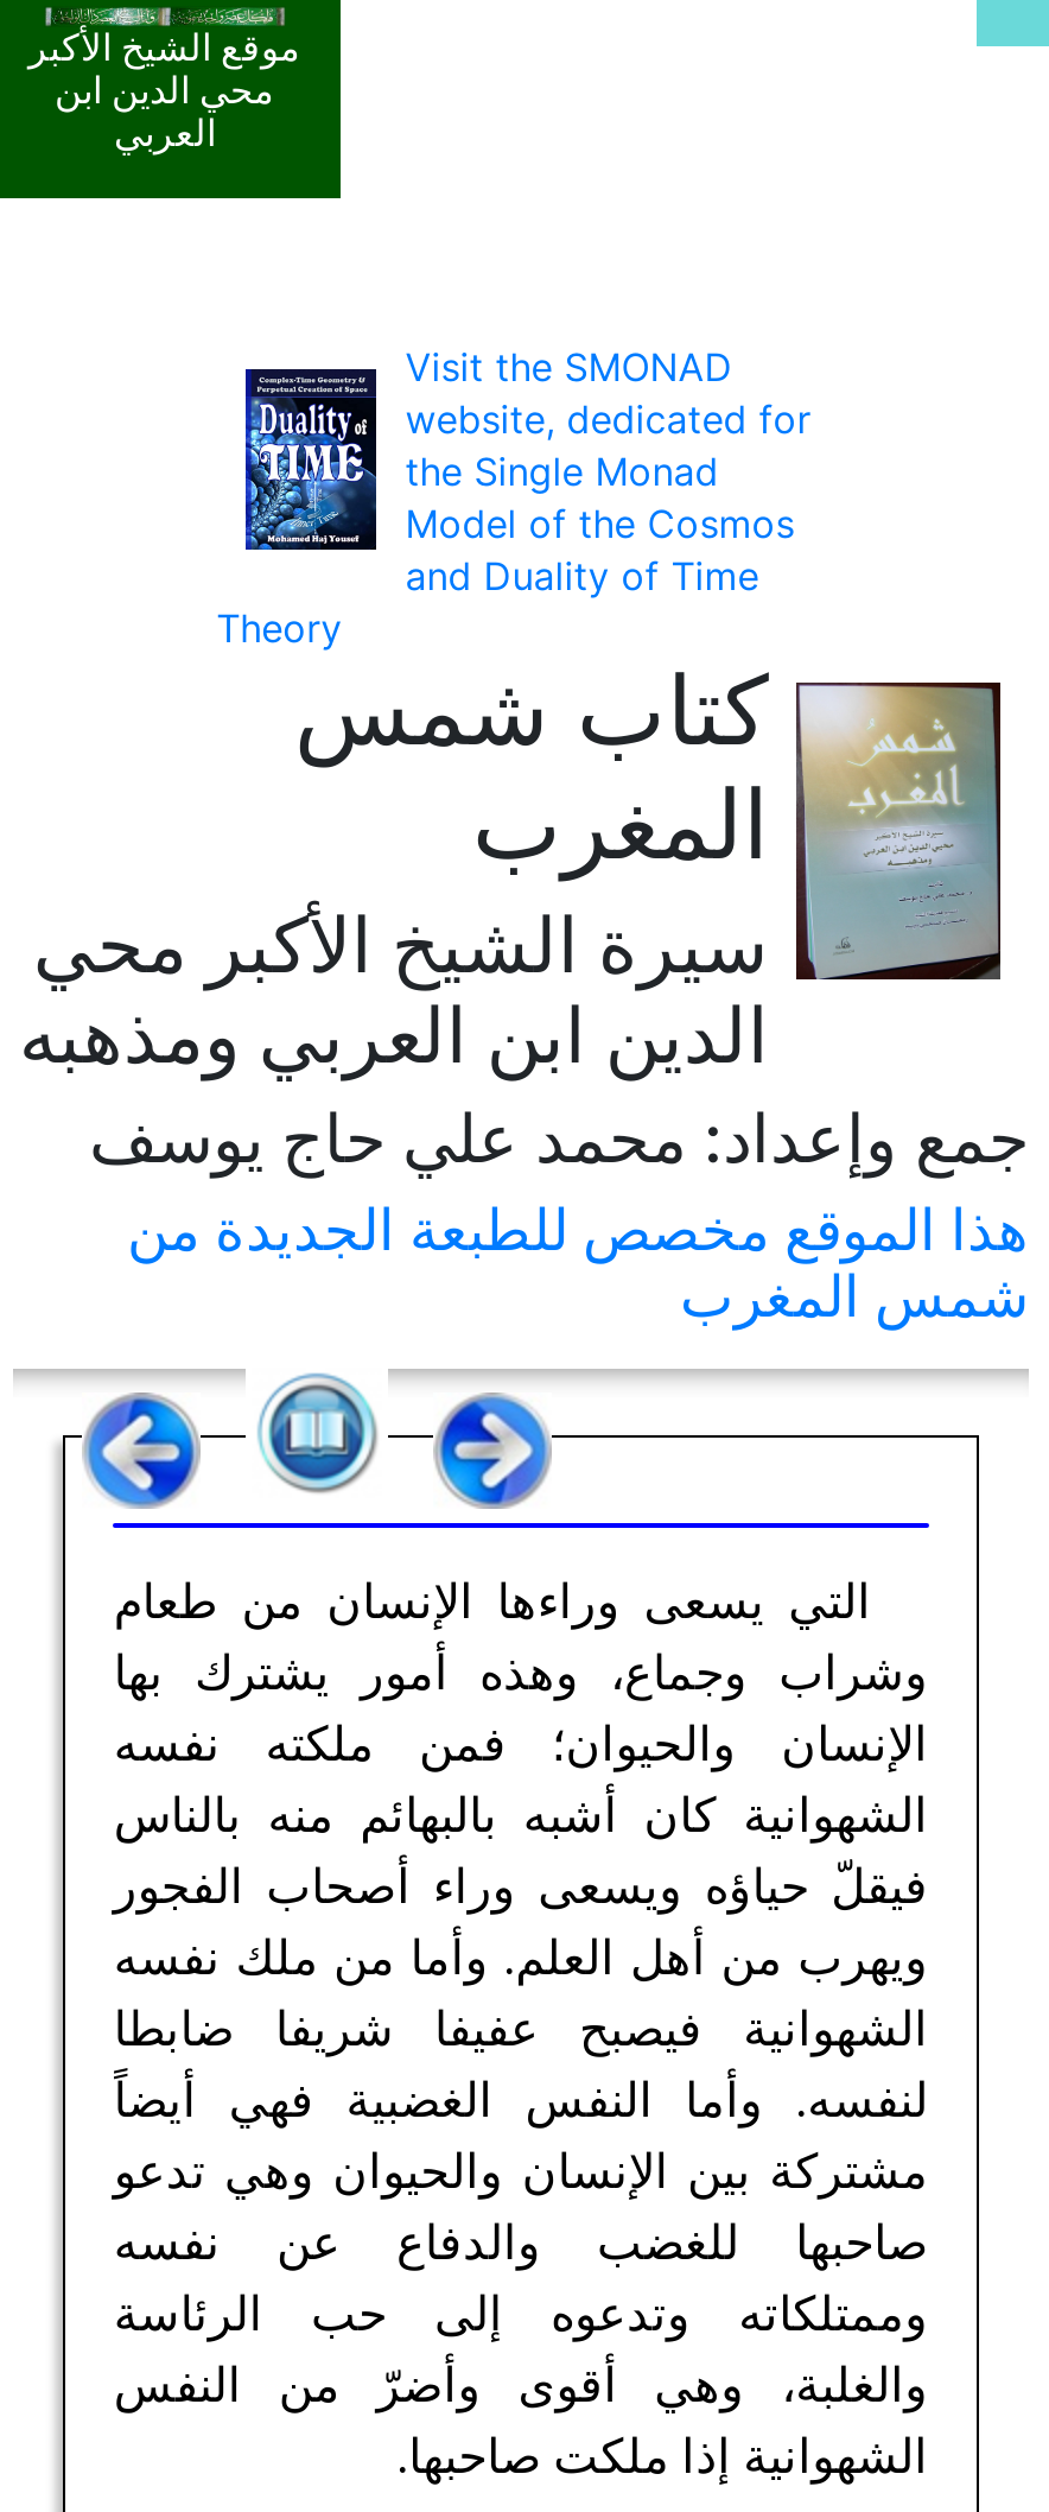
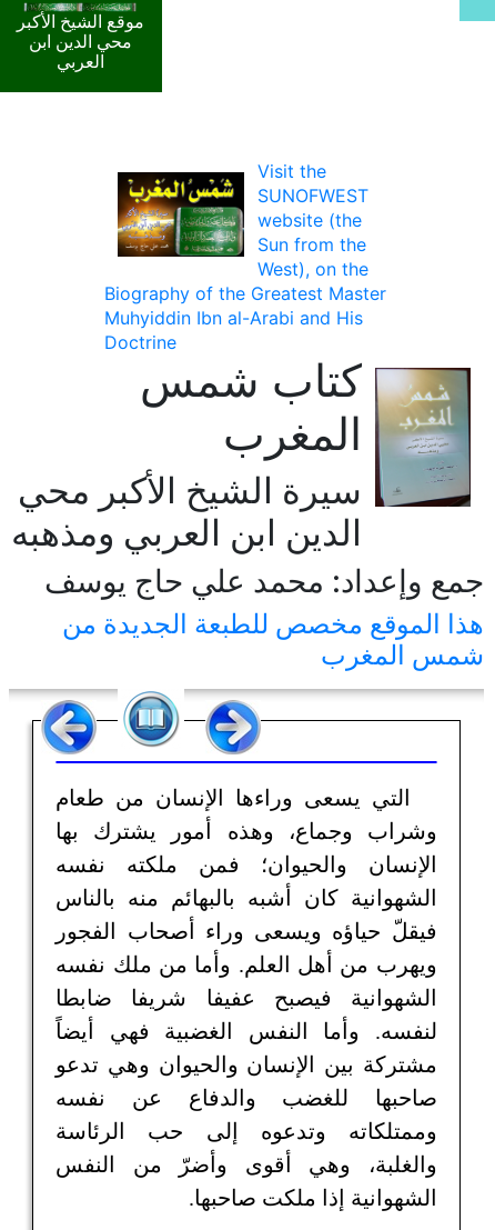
- [image]
- Visit the SMONAD
- website, dedicated for
- the Single Monad
- Model of the Cosmos
- and Duality of Time
- Theory
+ [image]
+ Visit the
+ SUNOFWEST
+ website (the
+ Sun from the
+ West), on the
+ Biography of the Greatest Master
+ Muhyiddin Ibn al-Arabi and His
+ Doctrine
